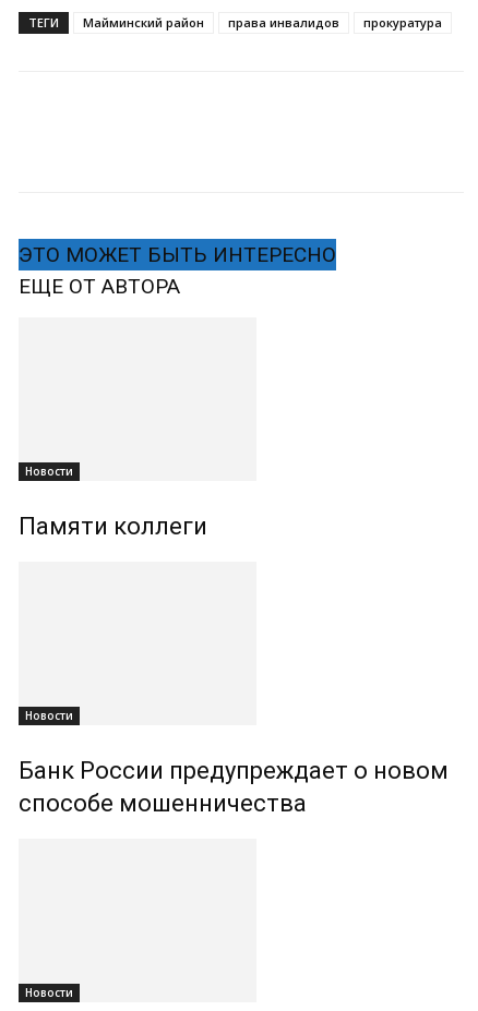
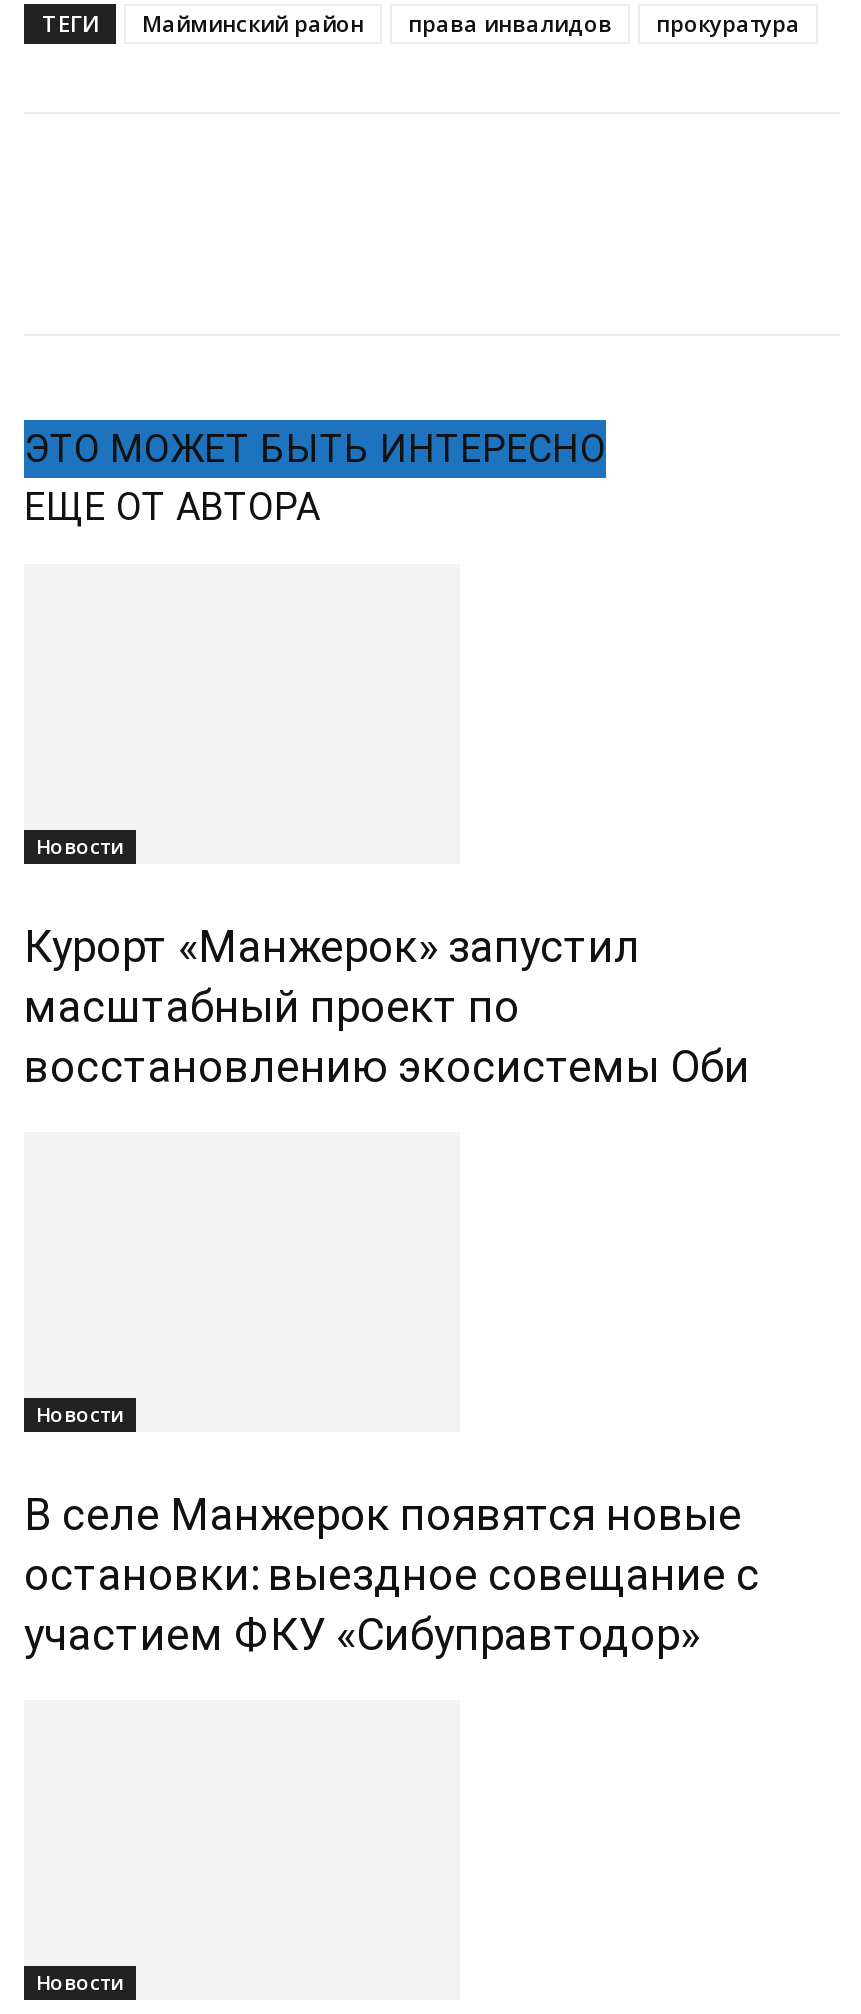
- Памяти коллеги
+ Курорт «Манжерок» запустил
+ масштабный проект по
+ восстановлению экосистемы Оби

- Банк России предупреждает о новом
- способе мошенничества
+ В селе Манжерок появятся новые
+ остановки: выездное совещание с
+ участием ФКУ «Сибуправтодор»
